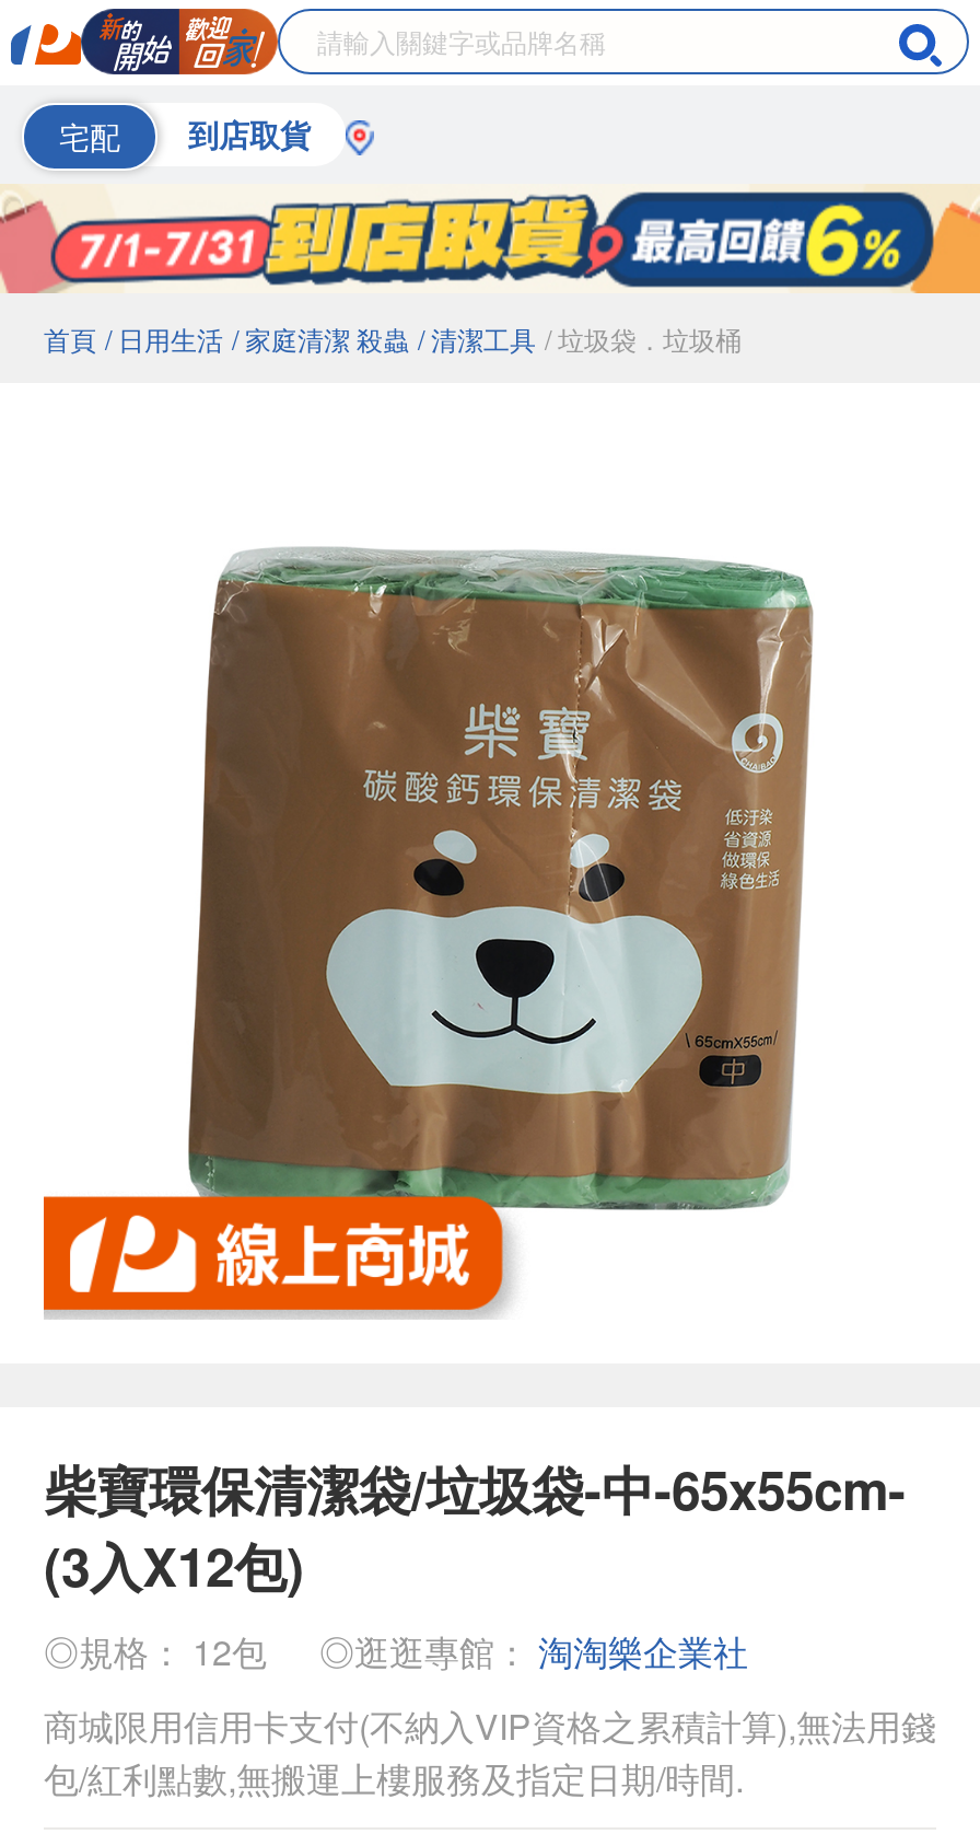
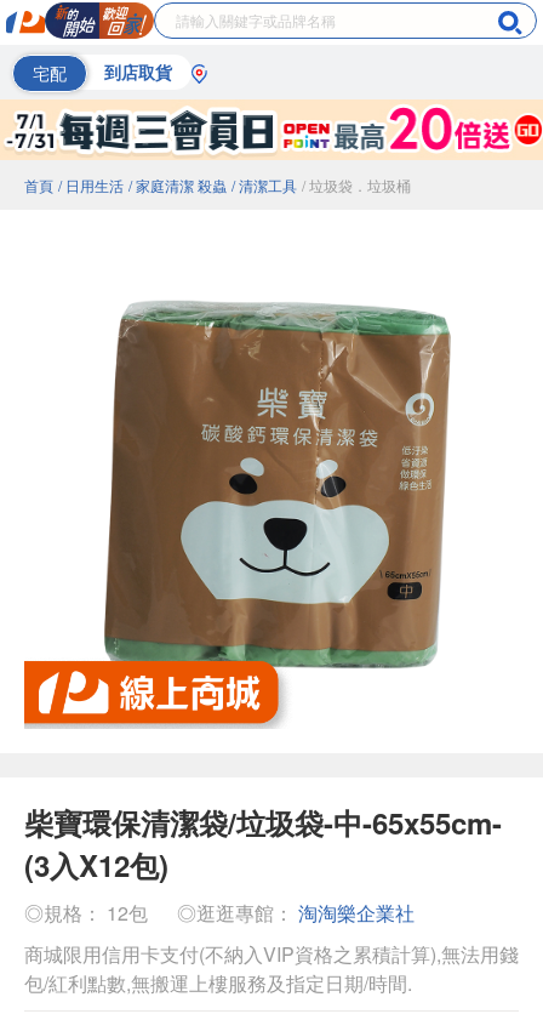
- [image]
+ [image]
